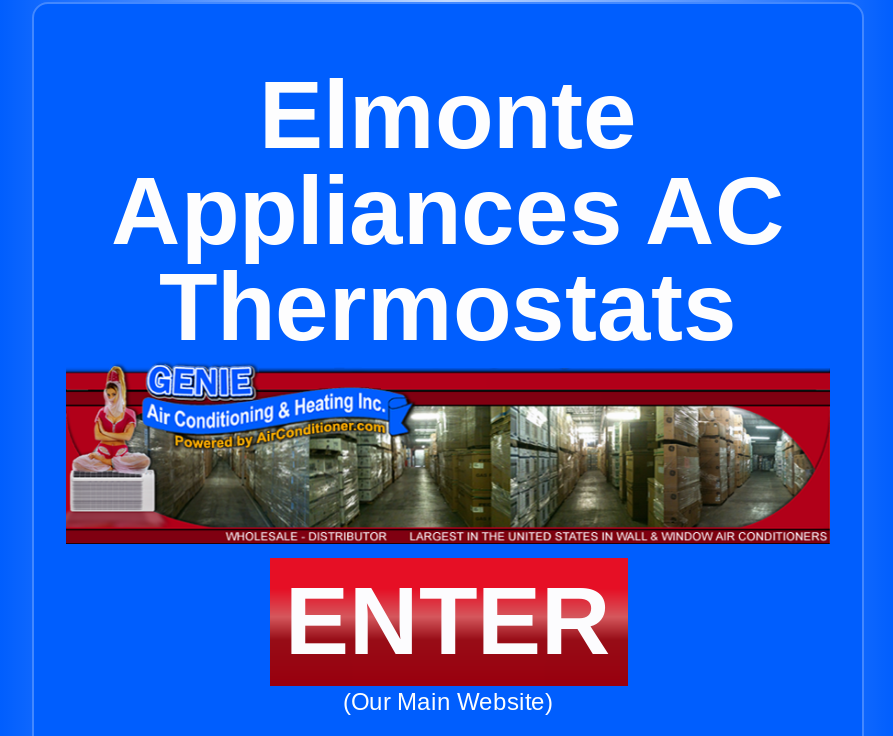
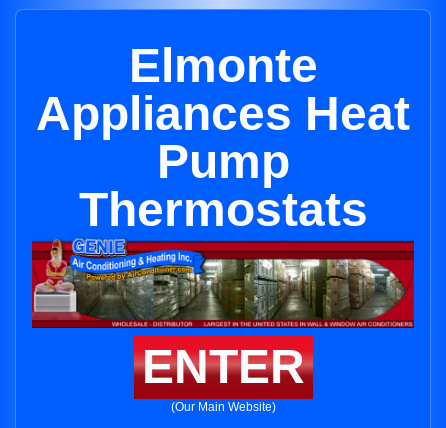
- Appliances AC
+ Appliances Heat
+ Pump
